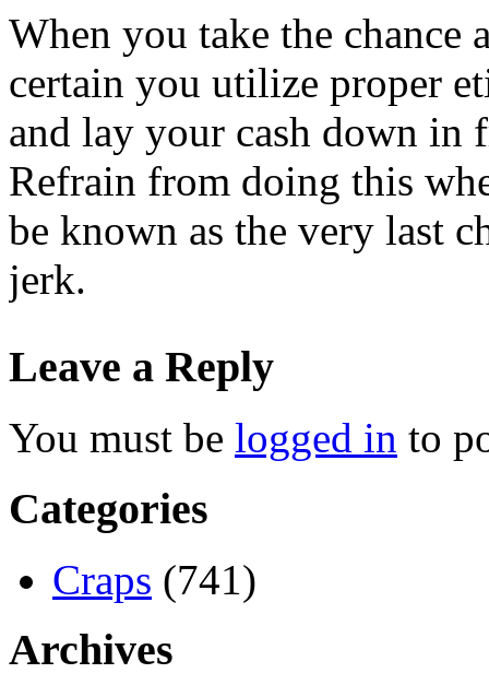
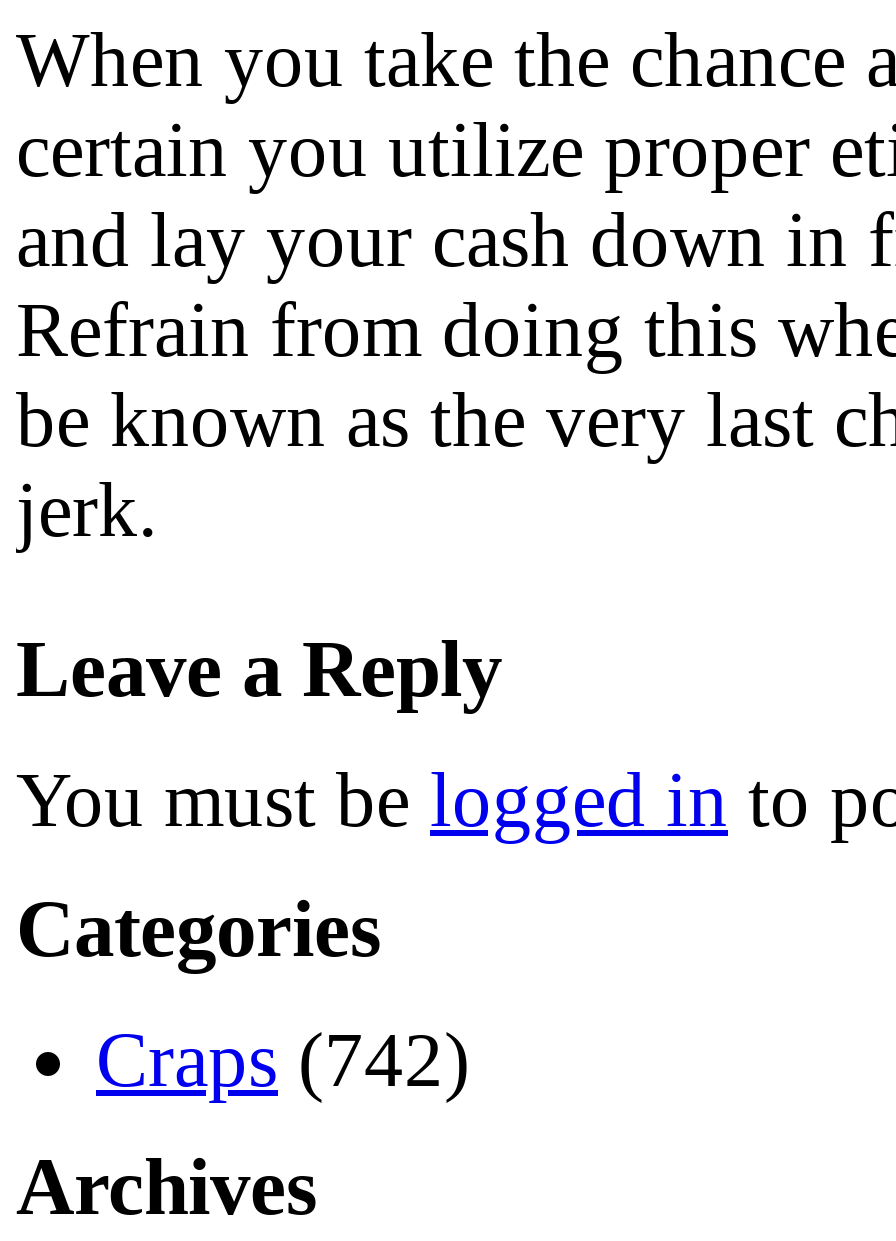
- Craps (741)
+ Craps (742)
